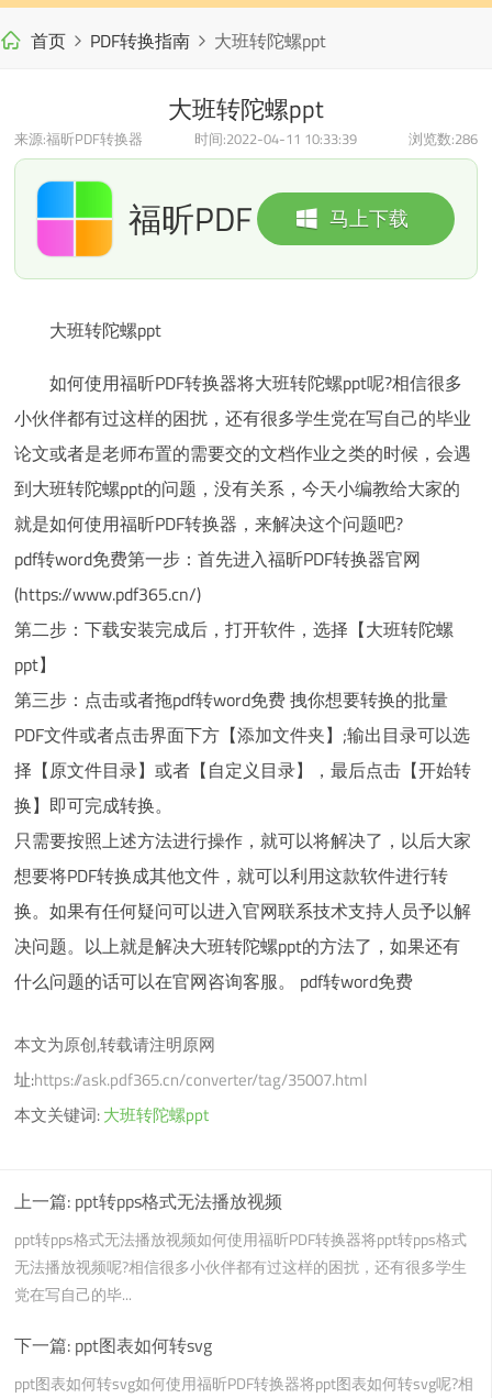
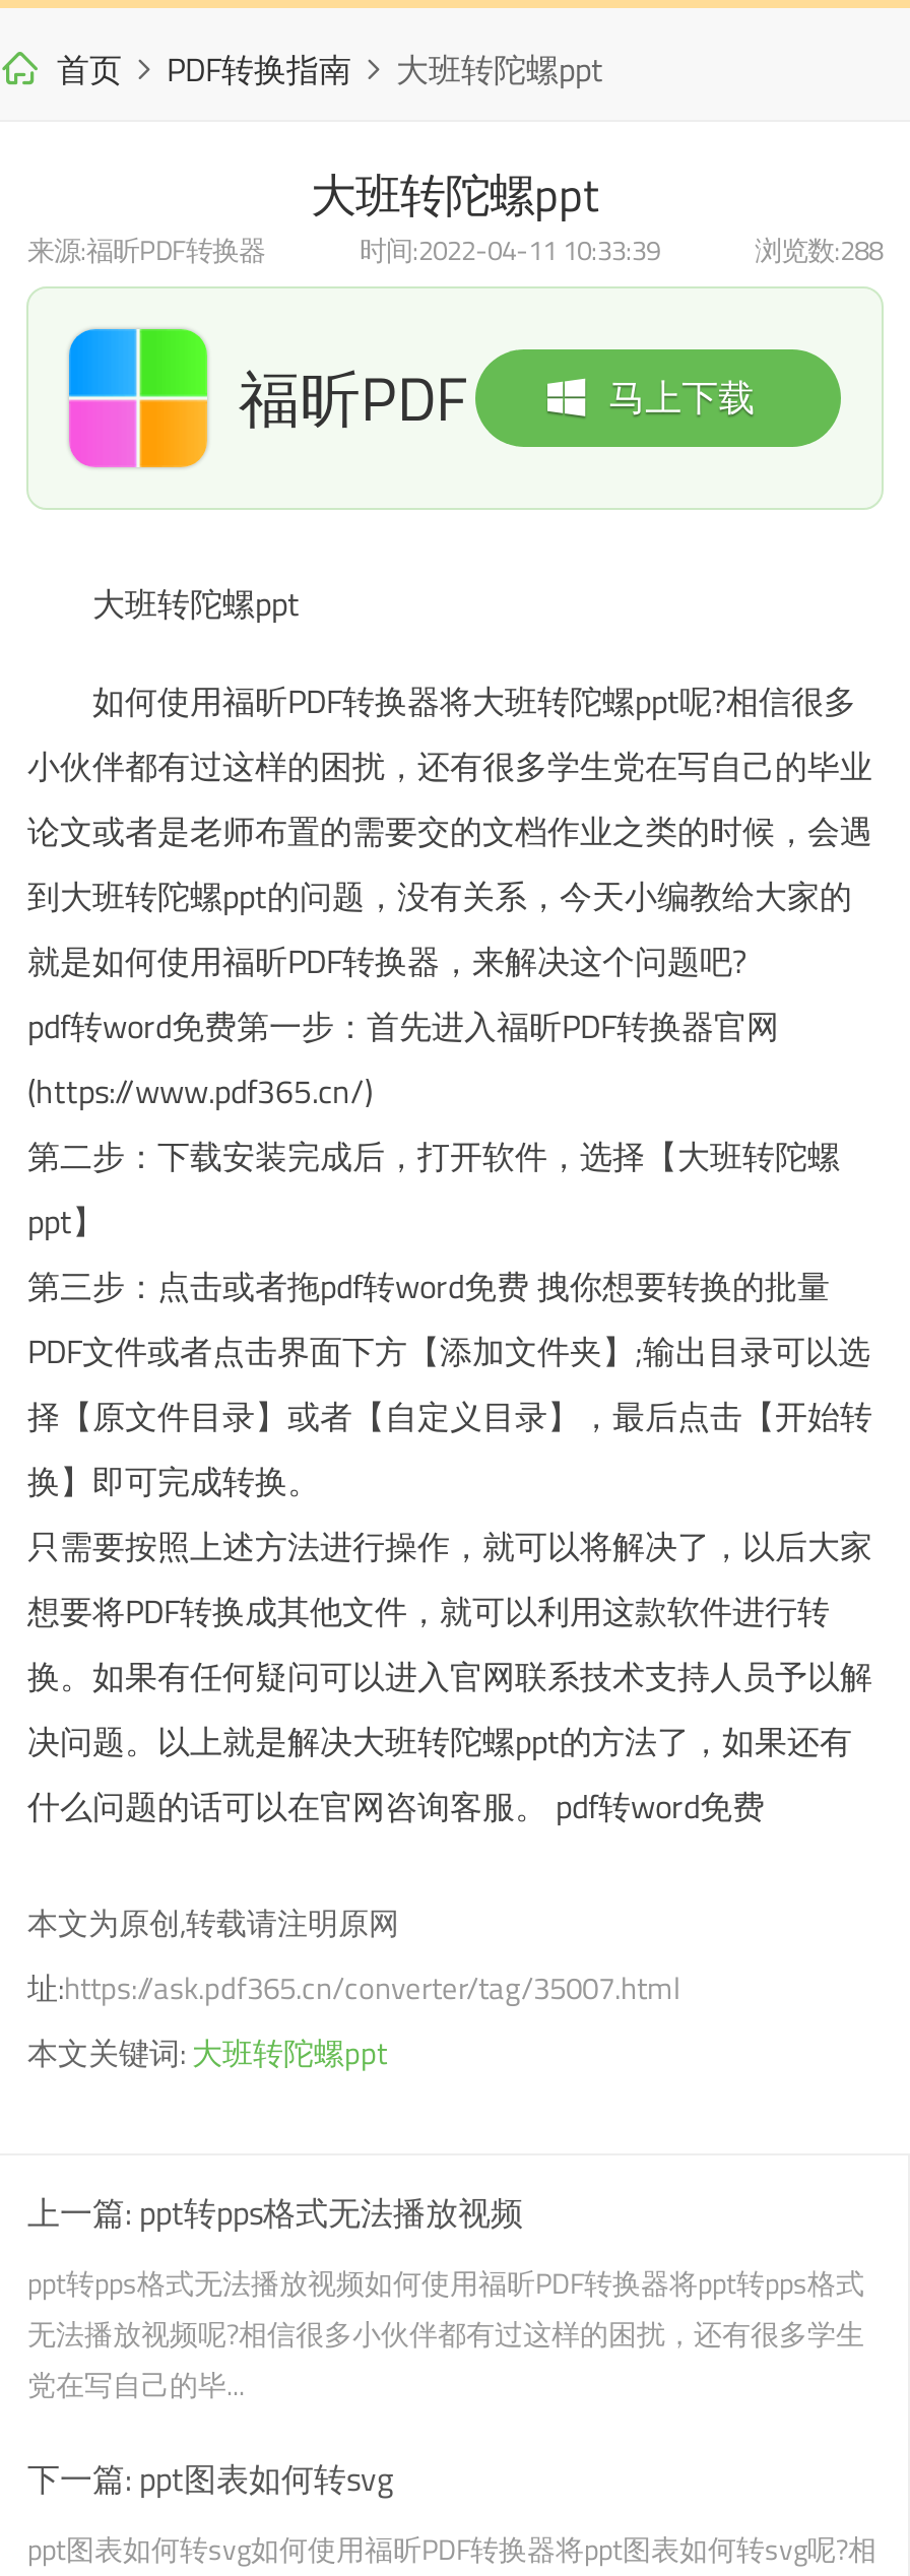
- 浏览数:286
+ 浏览数:288
